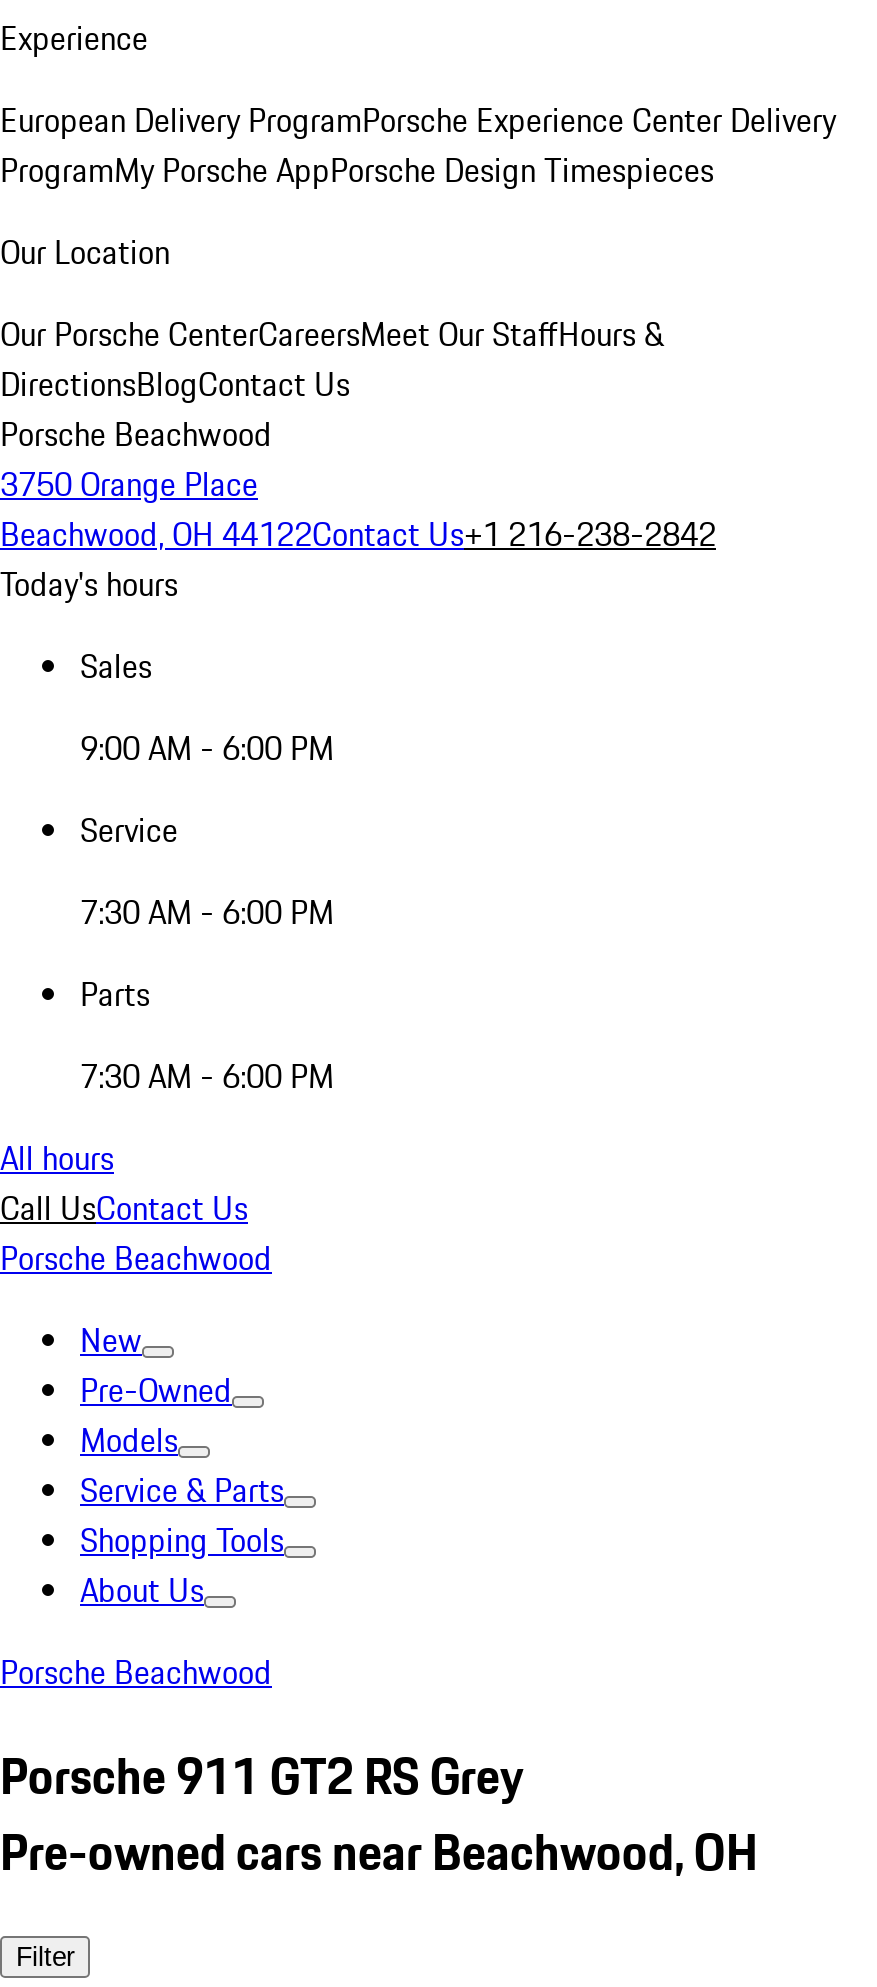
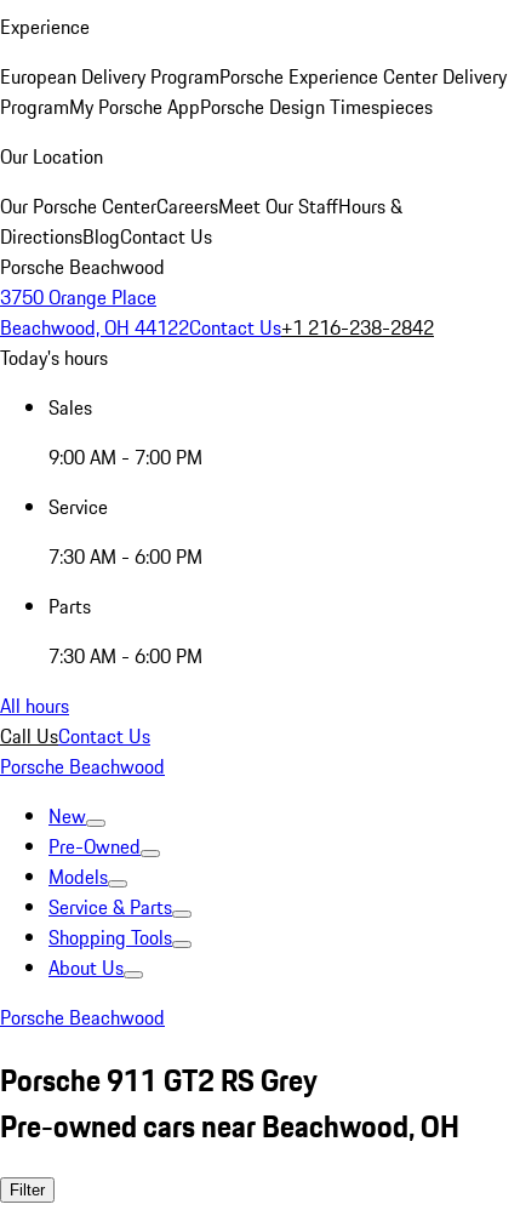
- 9:00 AM - 6:00 PM
+ 9:00 AM - 7:00 PM
